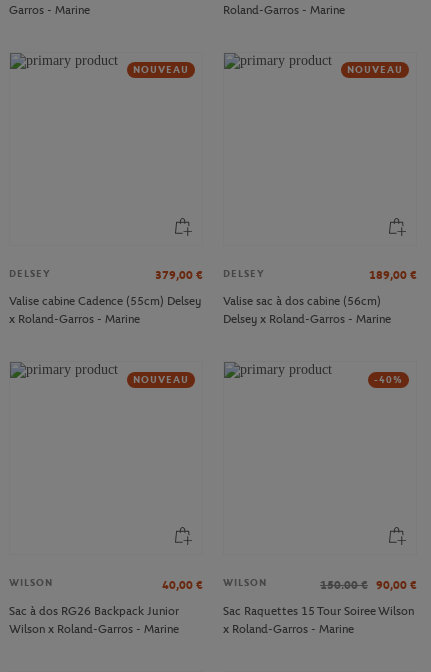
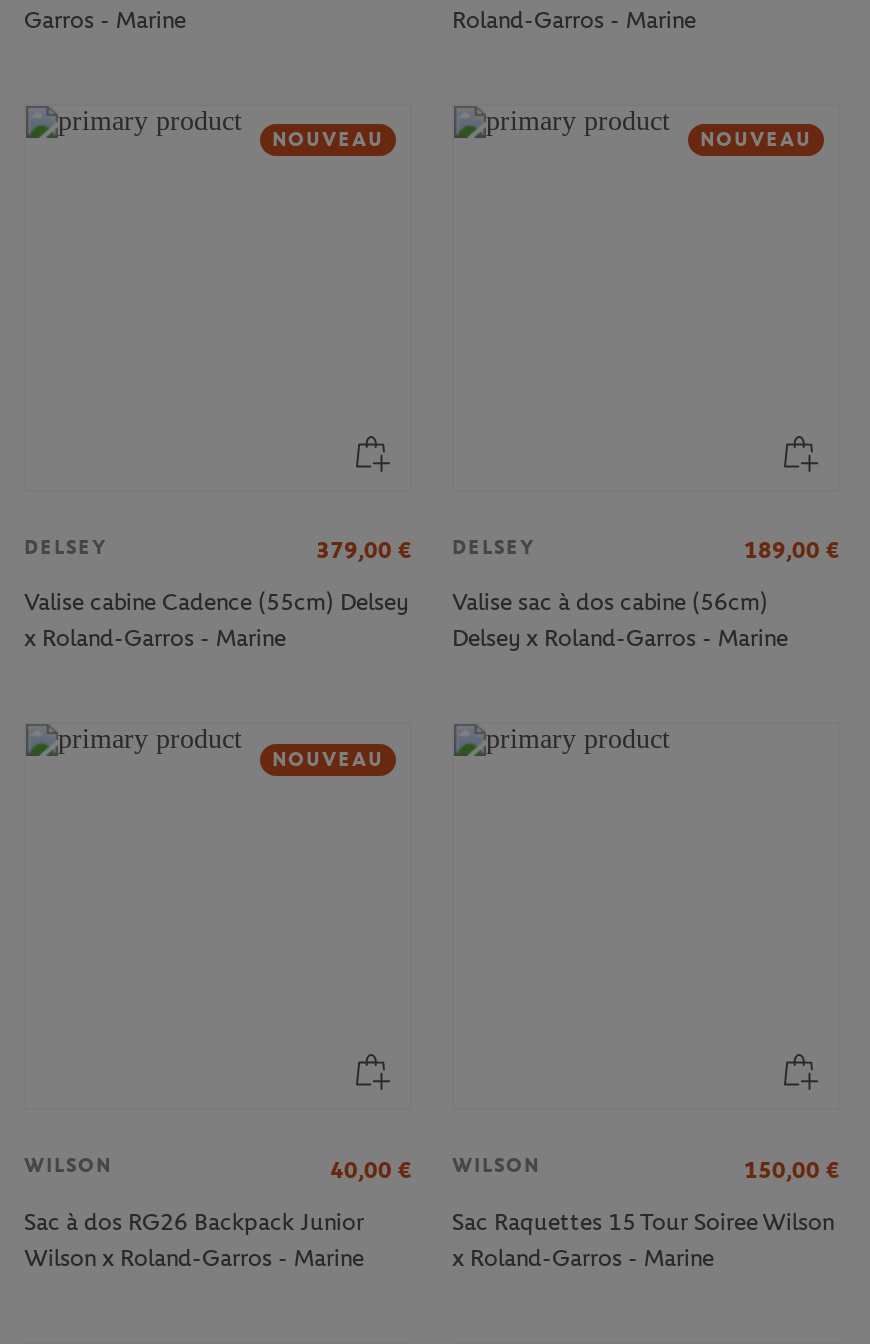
- -40%

- 150.00 € 90,00 €
+ 150,00 €
